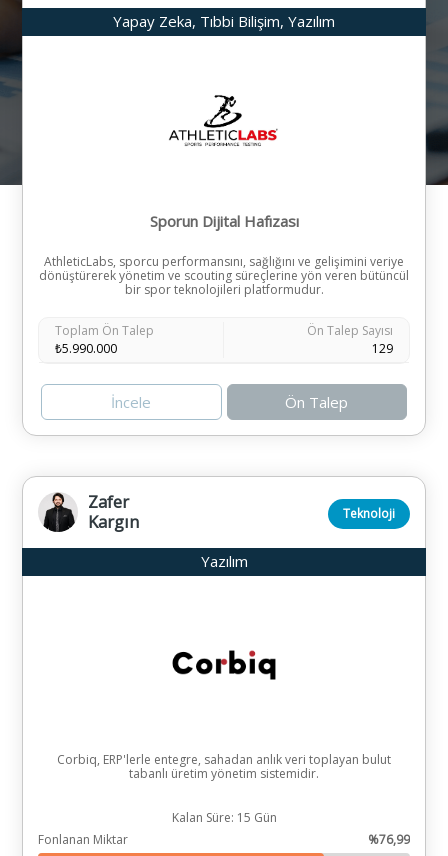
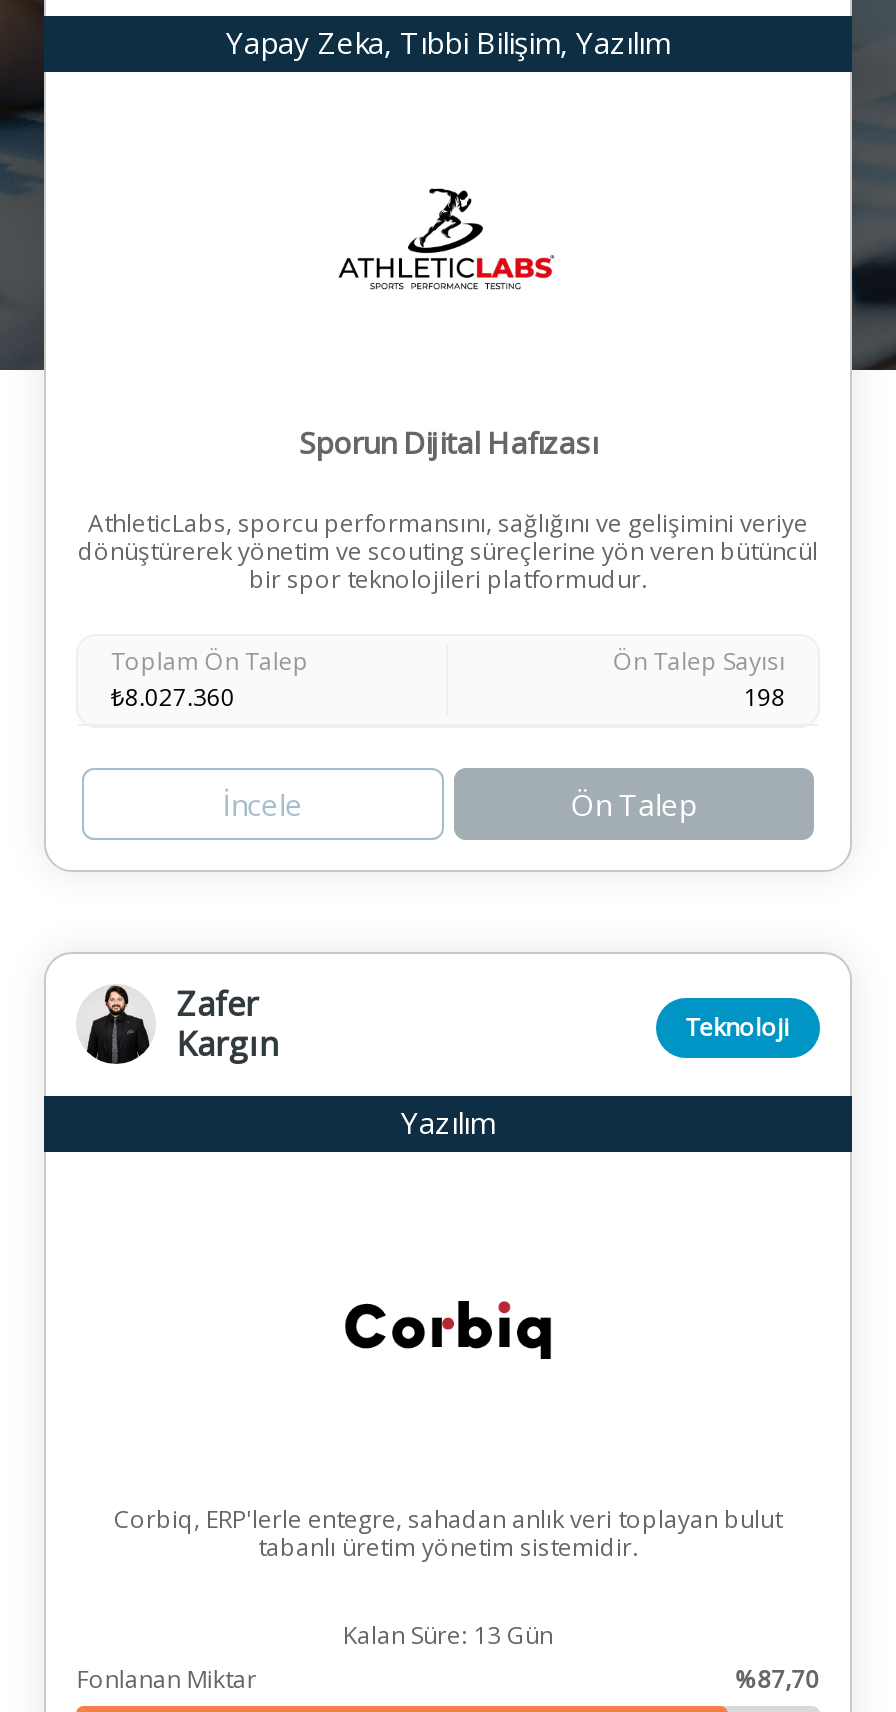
- ₺5.990.000
+ ₺8.027.360

- 129
+ 198

- Kalan Süre: 15 Gün
+ Kalan Süre: 13 Gün

- %76,99
+ %87,70
